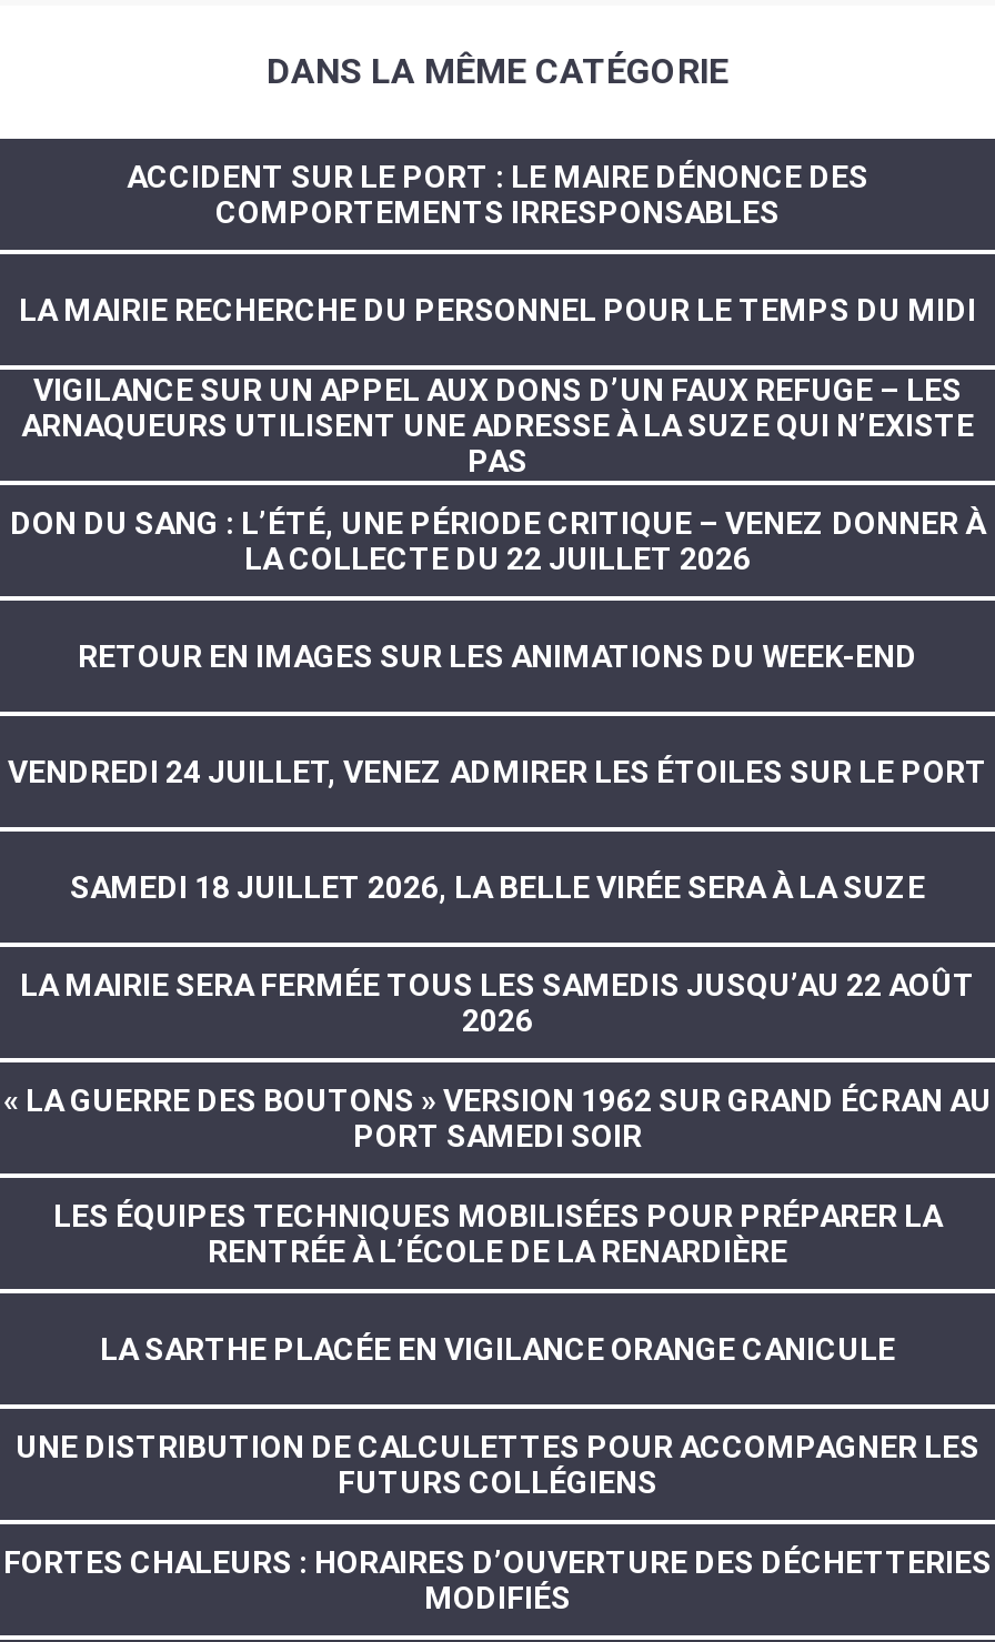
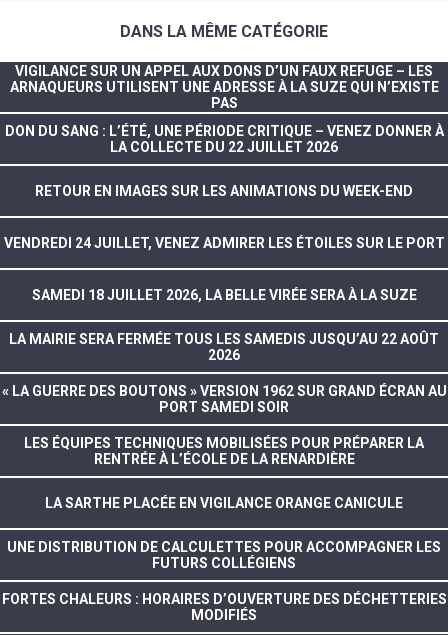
- ACCIDENT SUR LE PORT : LE MAIRE DÉNONCE DES
- COMPORTEMENTS IRRESPONSABLES
- LA MAIRIE RECHERCHE DU PERSONNEL POUR LE TEMPS DU MIDI
